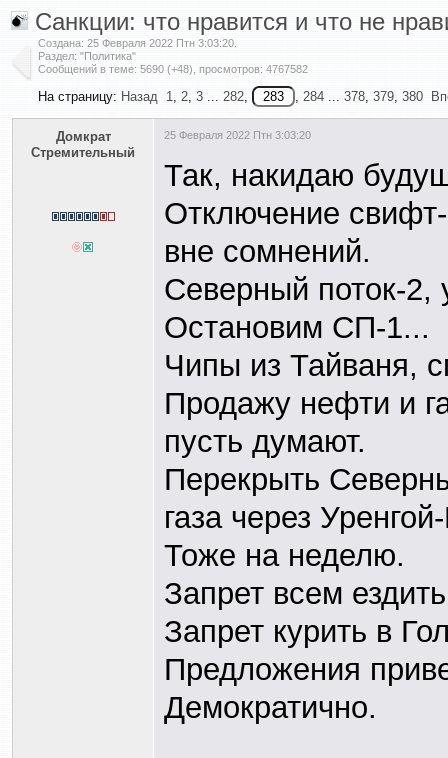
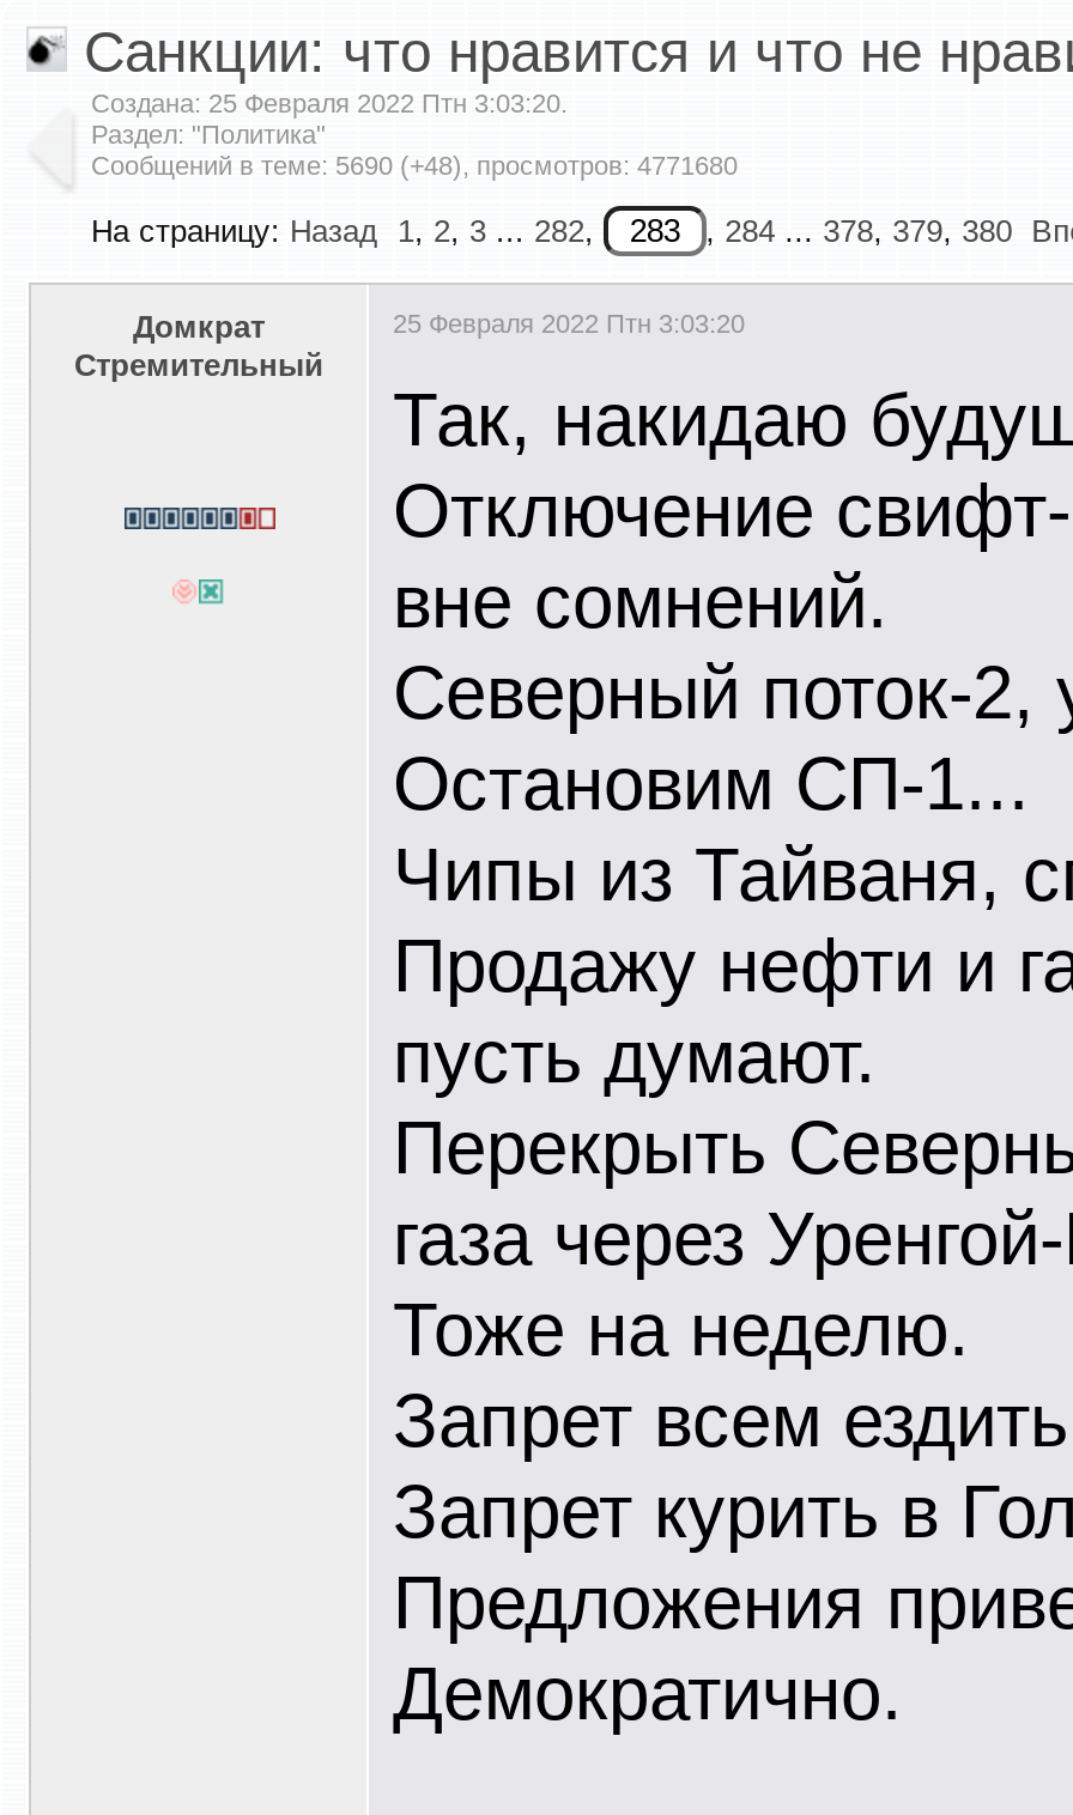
- Сообщений в теме: 5690 (+48), просмотров: 4767582
+ Сообщений в теме: 5690 (+48), просмотров: 4771680
